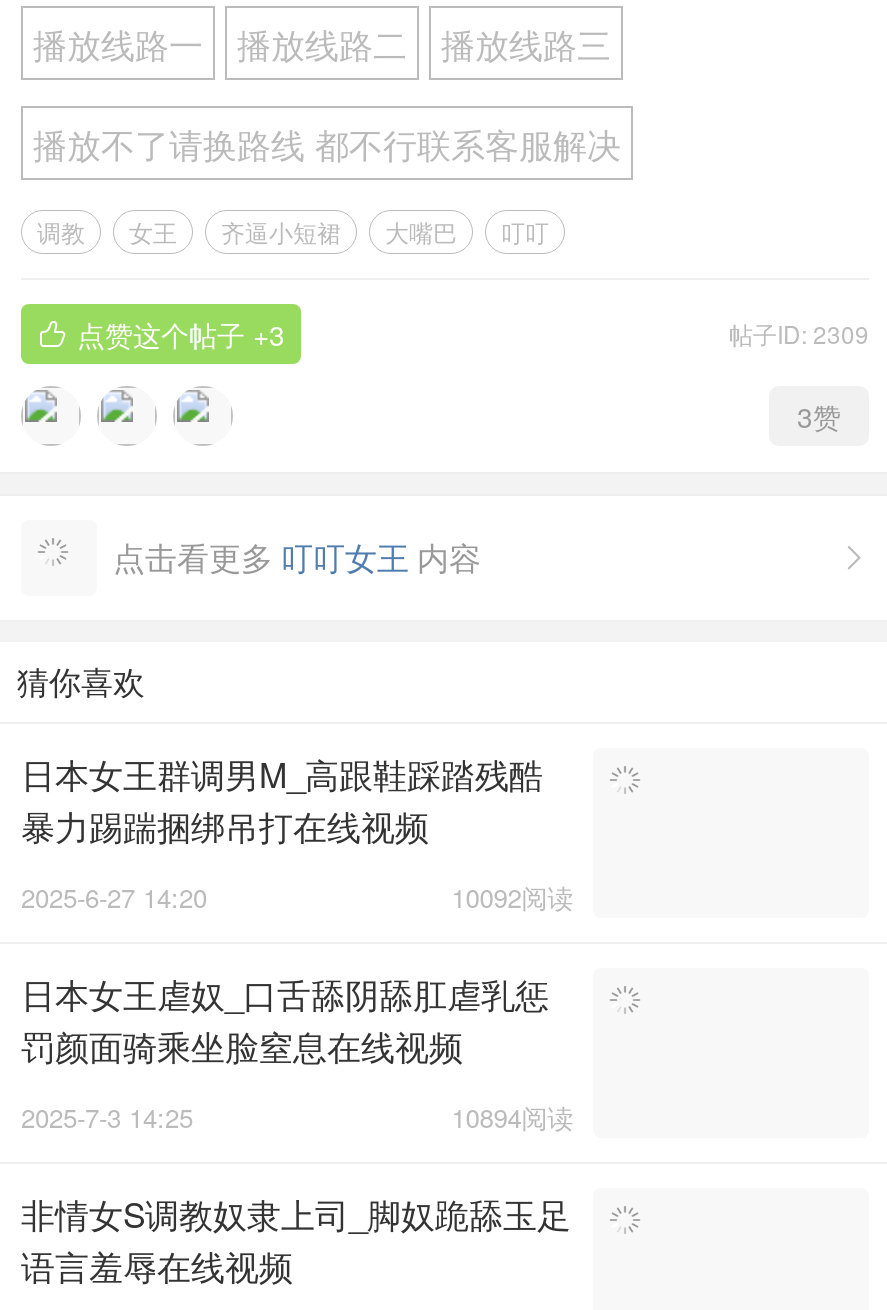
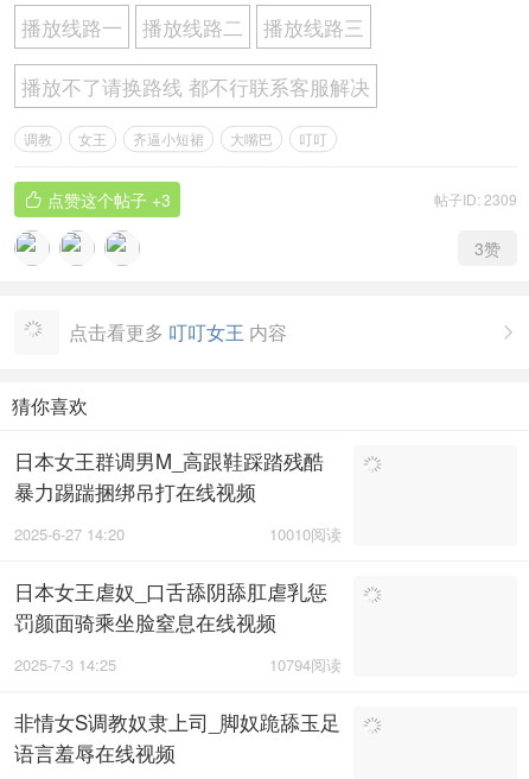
- 10092阅读
+ 10010阅读

- 10894阅读
+ 10794阅读
